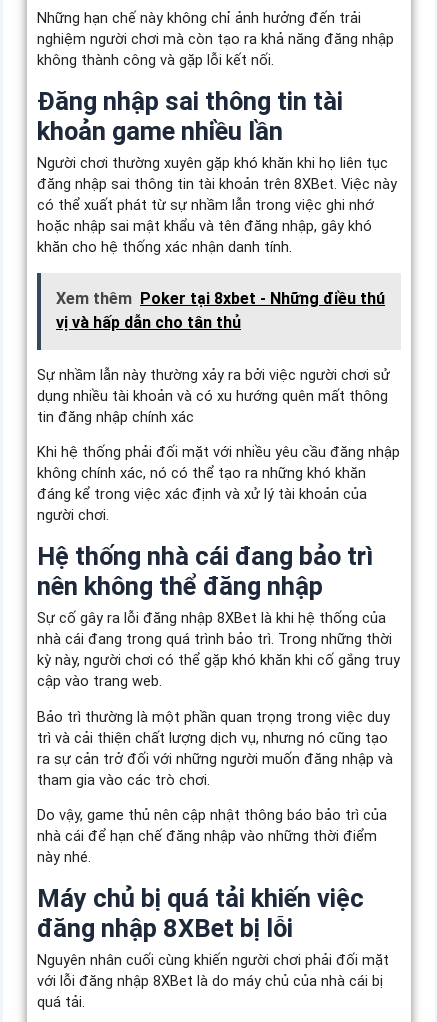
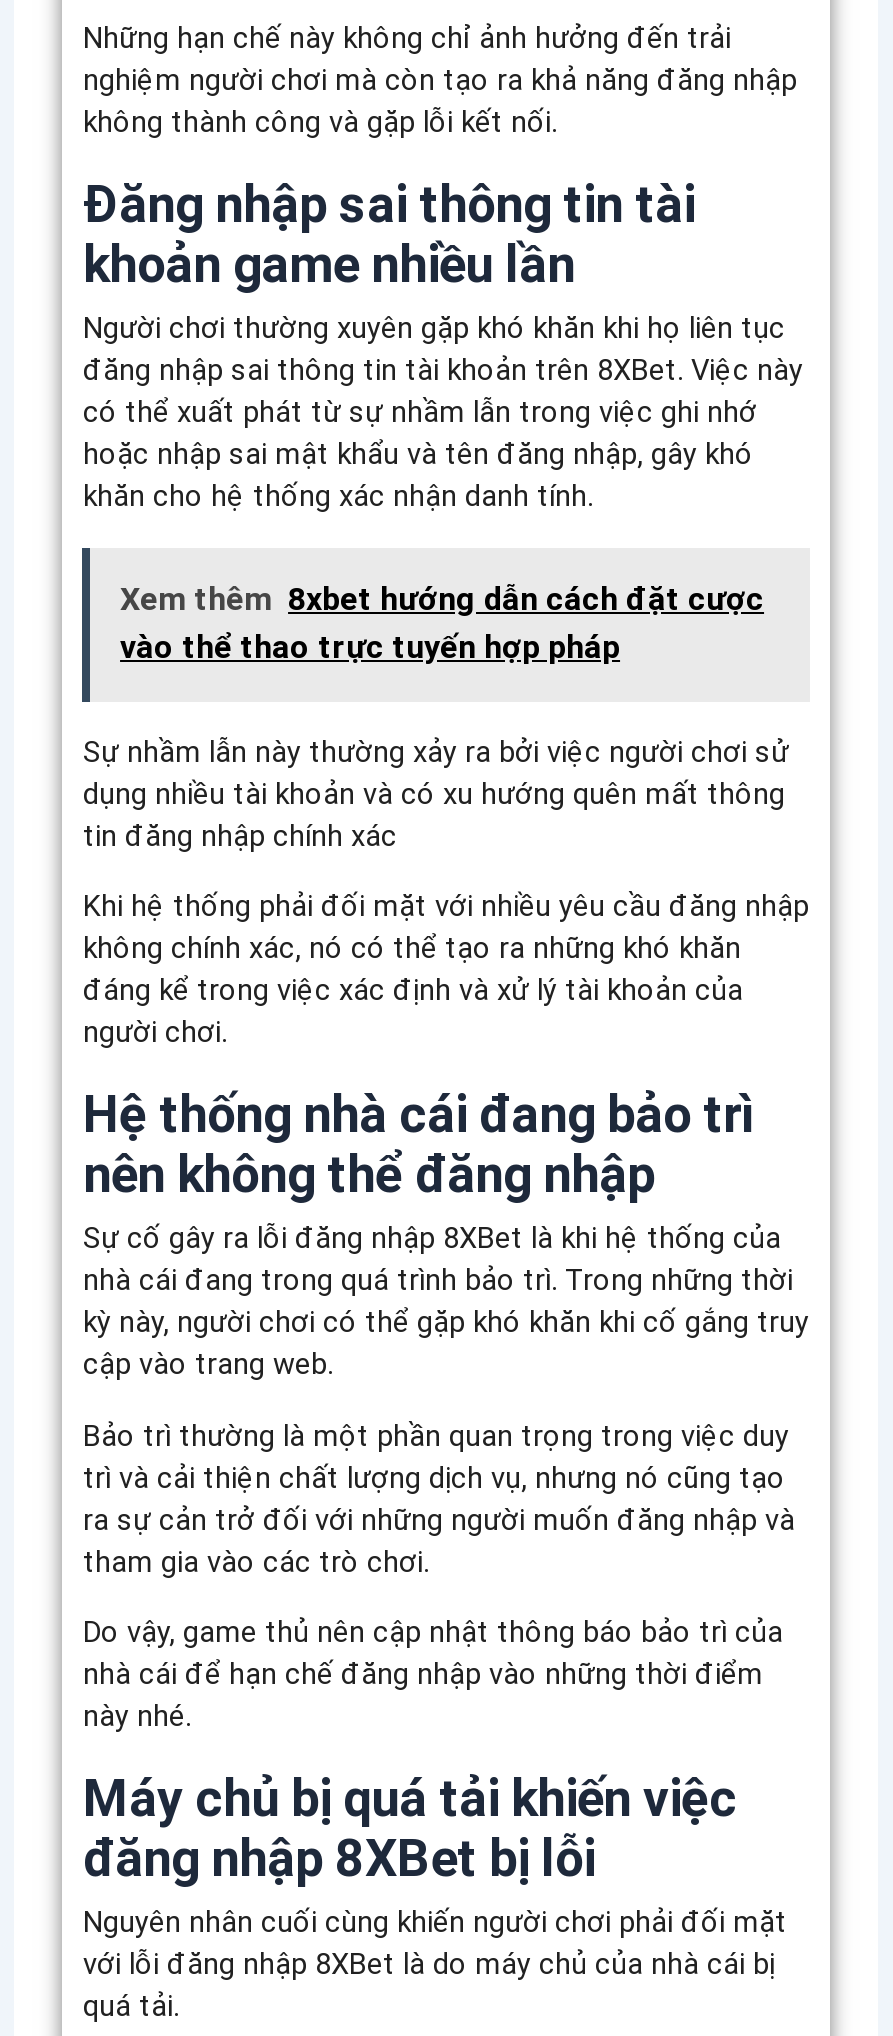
- Xem thêm Poker tại 8xbet - Những điều thú
- vị và hấp dẫn cho tân thủ
+ Xem thêm 8xbet hướng dẫn cách đặt cược
+ vào thể thao trực tuyến hợp pháp
